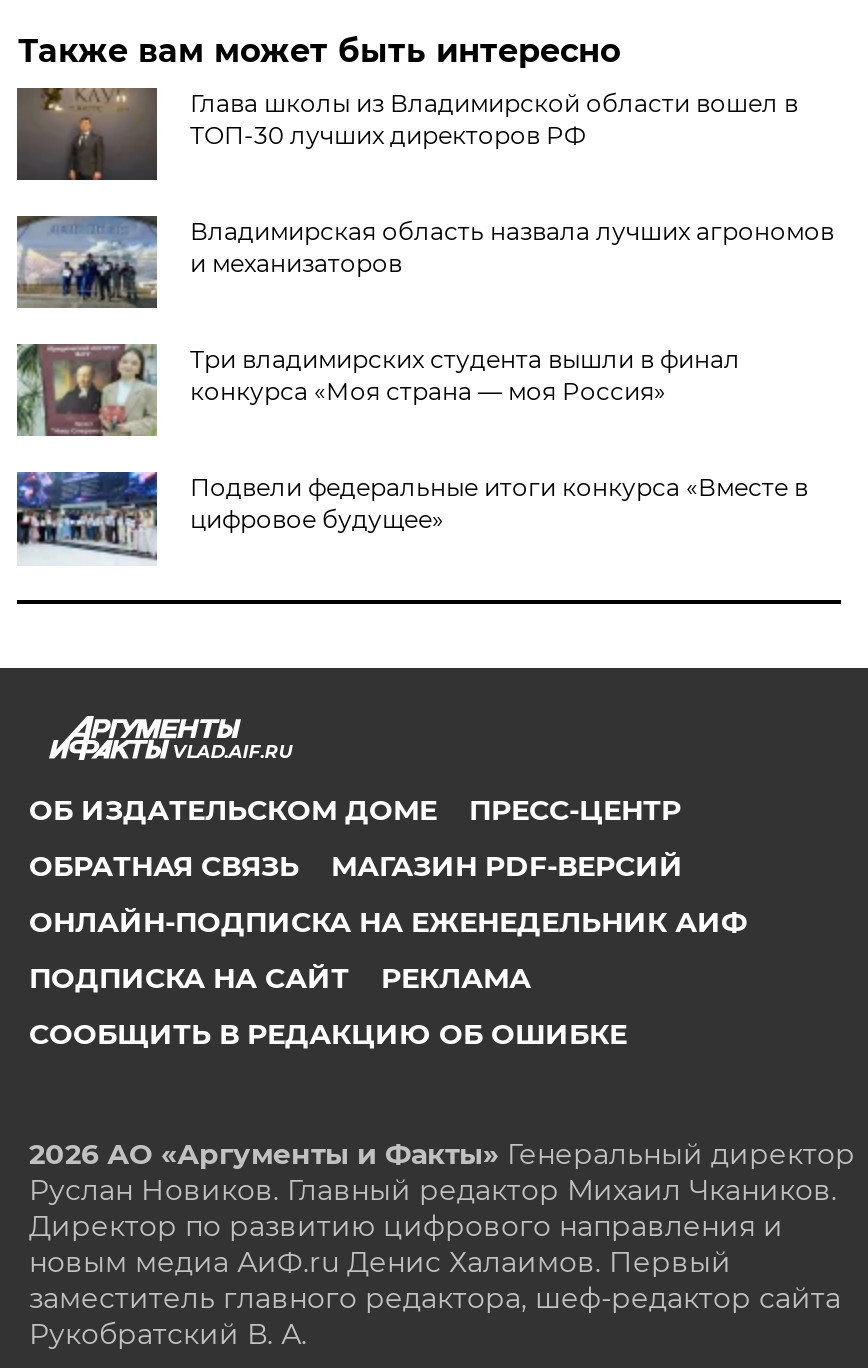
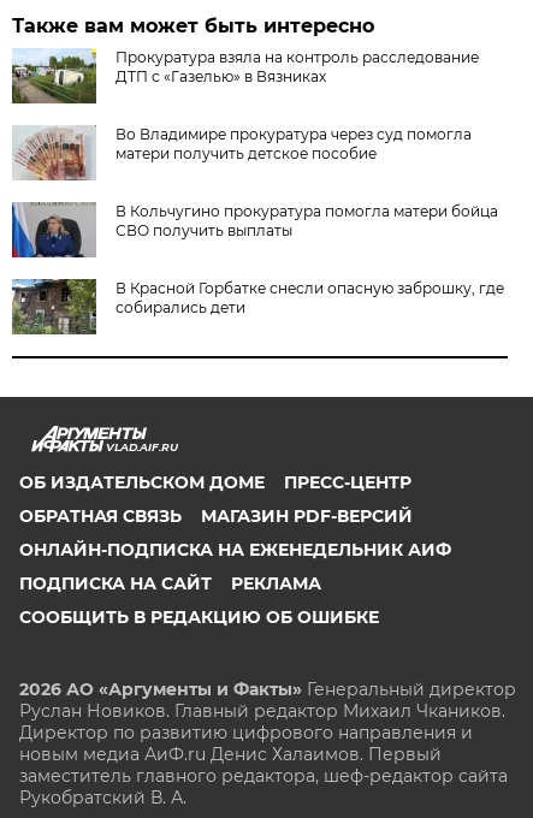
- [image]
- Глава школы из Владимирской области вошел в
- ТОП-30 лучших директоров РФ
+ [image]
+ Прокуратура взяла на контроль расследование
+ ДТП с «Газелью» в Вязниках

- [image]
- Владимирская область назвала лучших агрономов
- и механизаторов
+ [image]
+ Во Владимире прокуратура через суд помогла
+ матери получить детское пособие

- [image]
- Три владимирских студента вышли в финал
- конкурса «Моя страна — моя Россия»
+ [image]
+ В Кольчугино прокуратура помогла матери бойца
+ СВО получить выплаты

- [image]
- Подвели федеральные итоги конкурса «Вместе в
- цифровое будущее»
+ [image]
+ В Красной Горбатке снесли опасную заброшку, где
+ собирались дети
